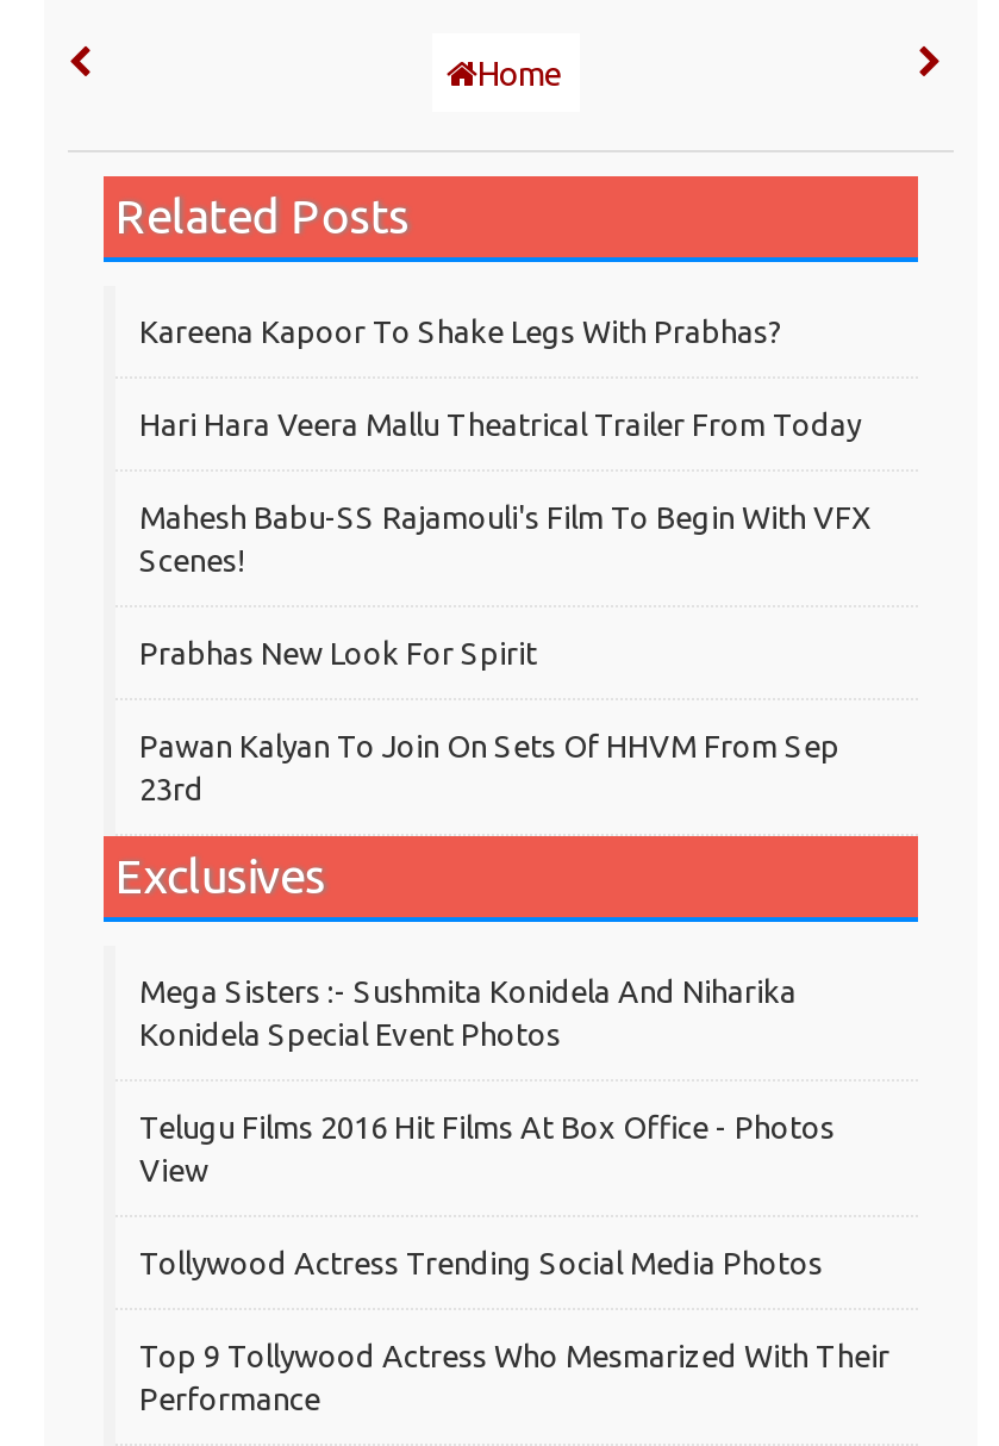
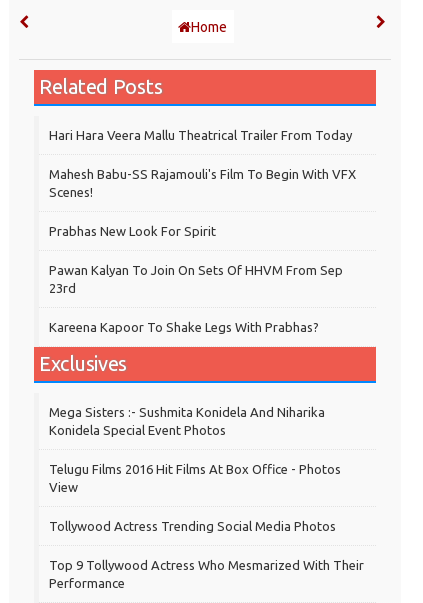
moved down: Kareena Kapoor To Shake Legs With Prabhas?

moved up: Hari Hara Veera Mallu Theatrical Trailer From Today | Mahesh Babu-SS Rajamouli's Film To Begin With VFX | Scenes! | Prabhas New Look For Spirit | Pawan Kalyan To Join On Sets Of HHVM From Sep | 23rd
